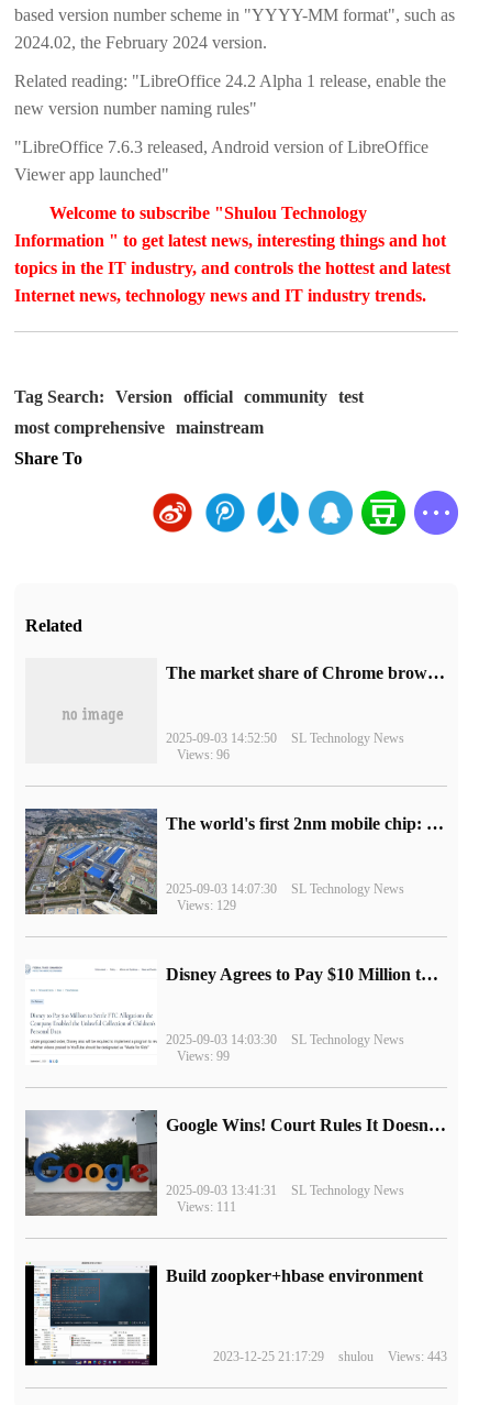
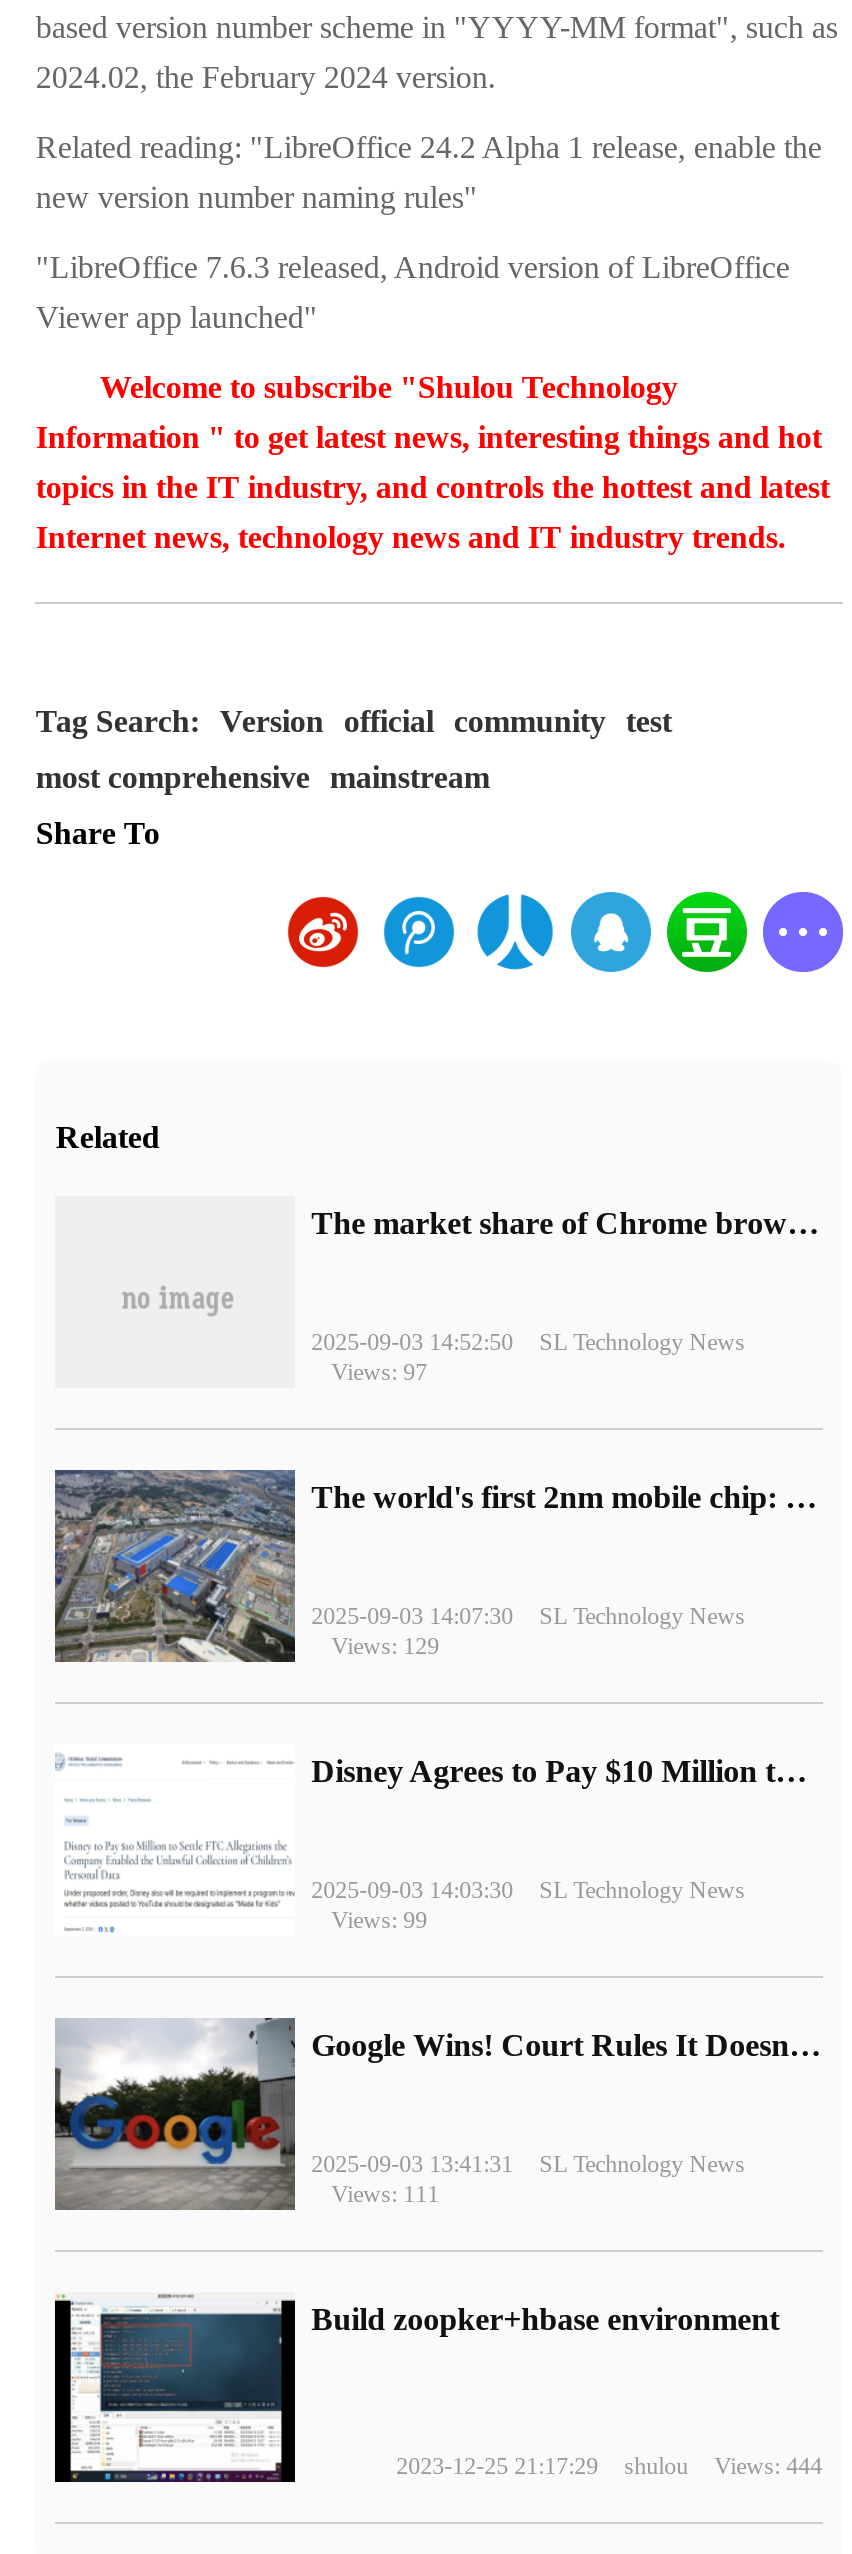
- Views: 96
+ Views: 97

- 2023-12-25 21:17:29 shulou Views: 443
+ 2023-12-25 21:17:29 shulou Views: 444
